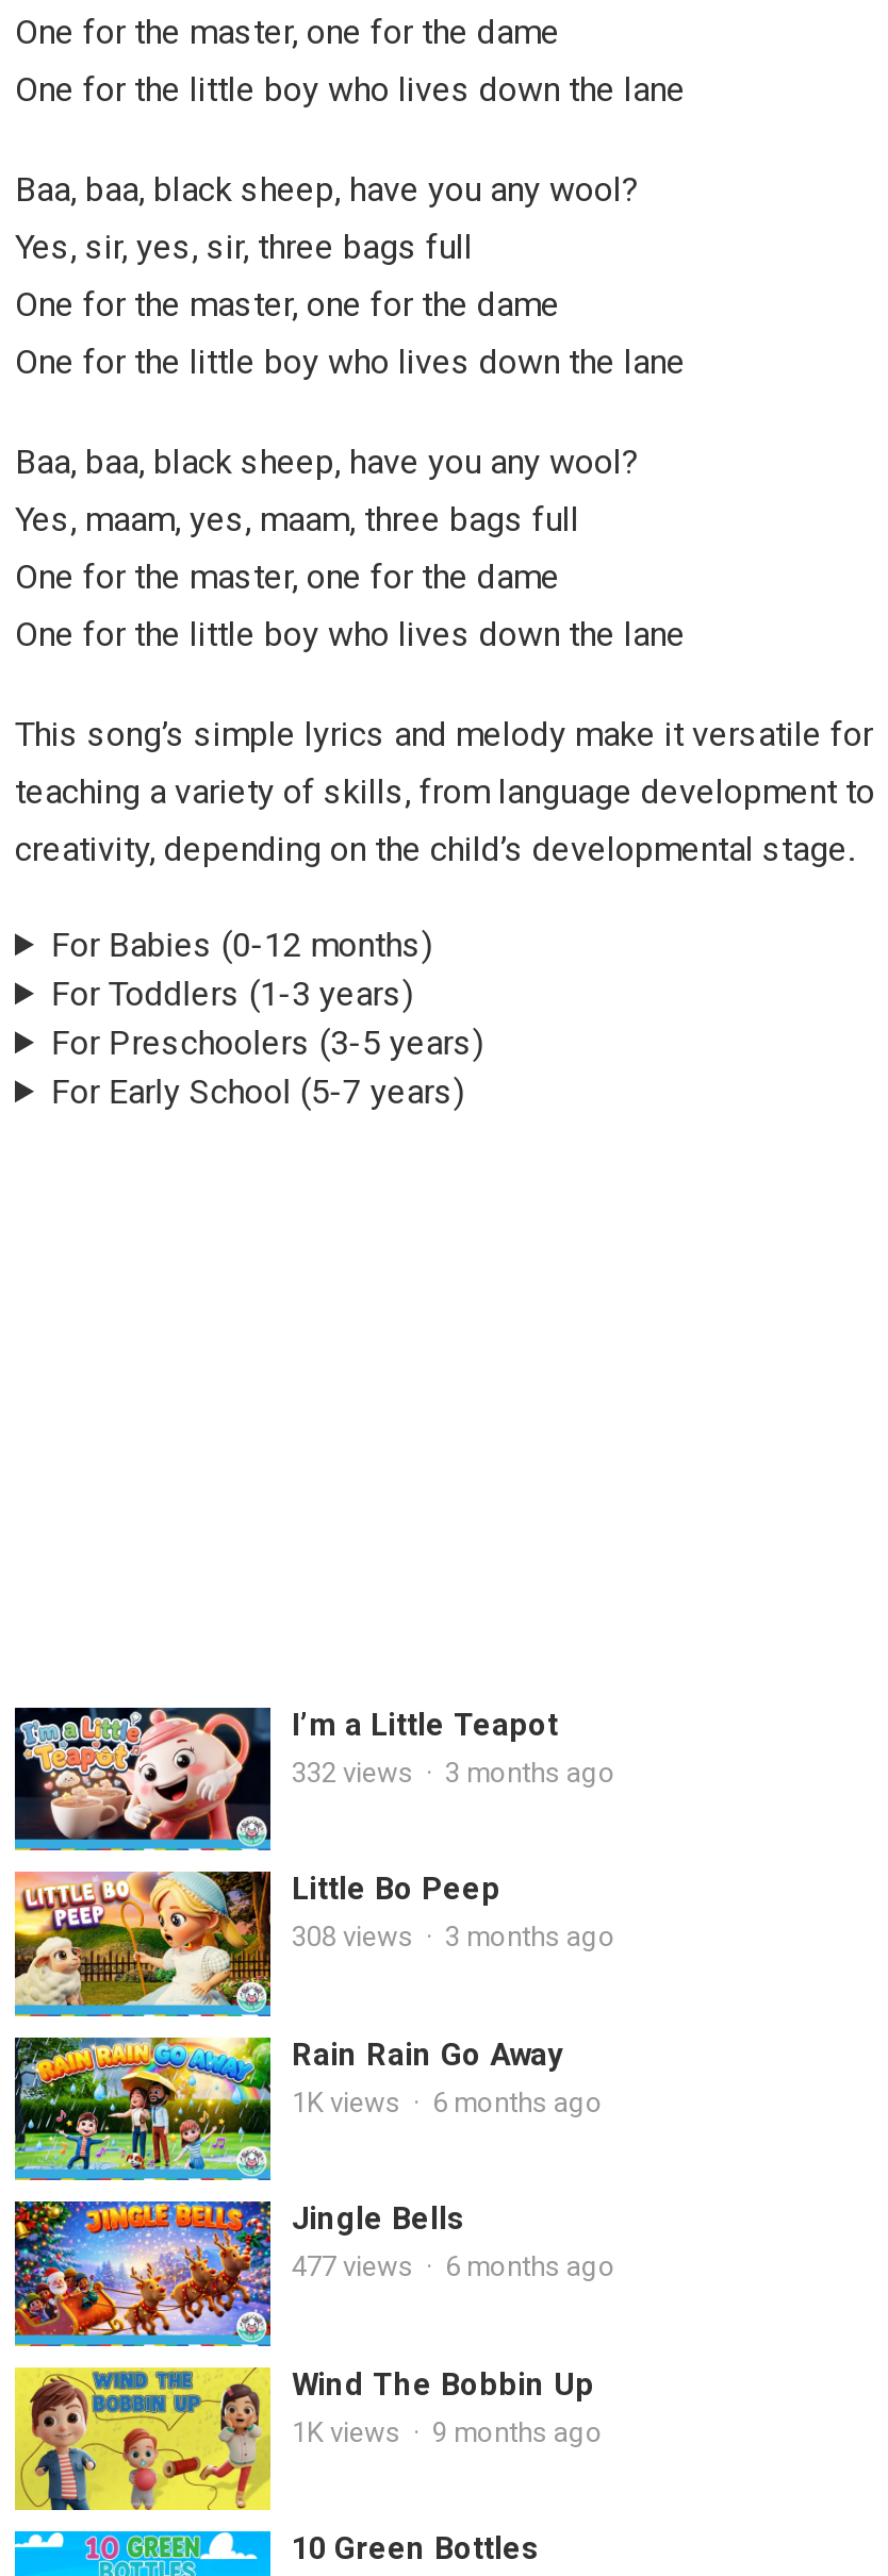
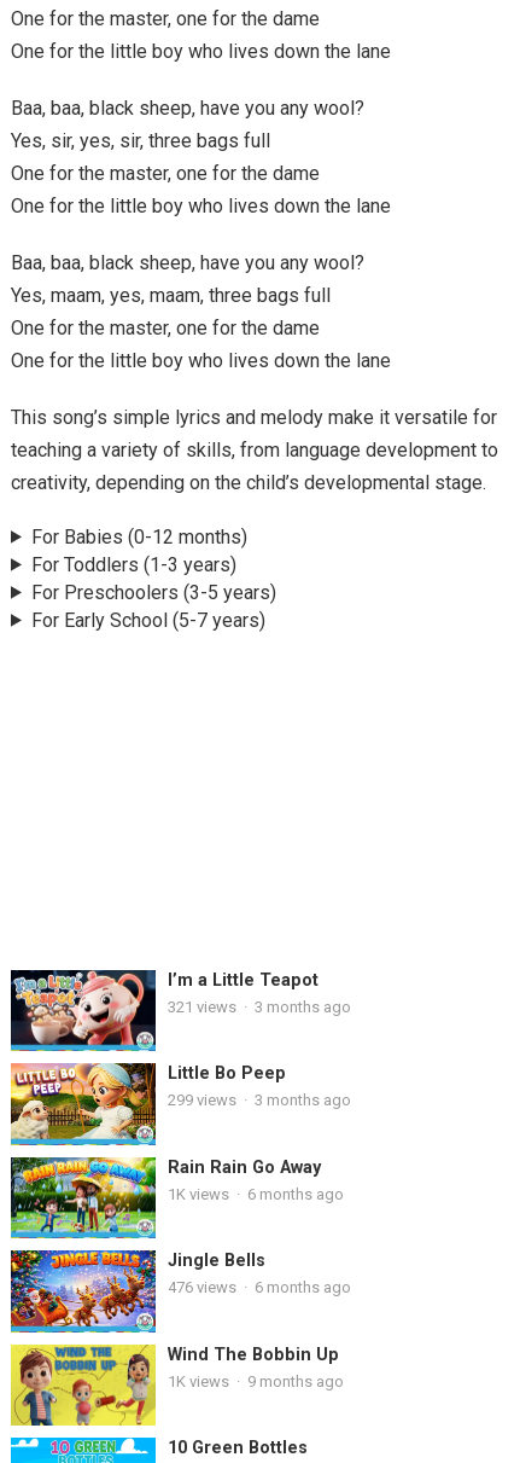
- 332 views · 3 months ago
+ 321 views · 3 months ago

- 308 views · 3 months ago
+ 299 views · 3 months ago

- 477 views · 6 months ago
+ 476 views · 6 months ago
